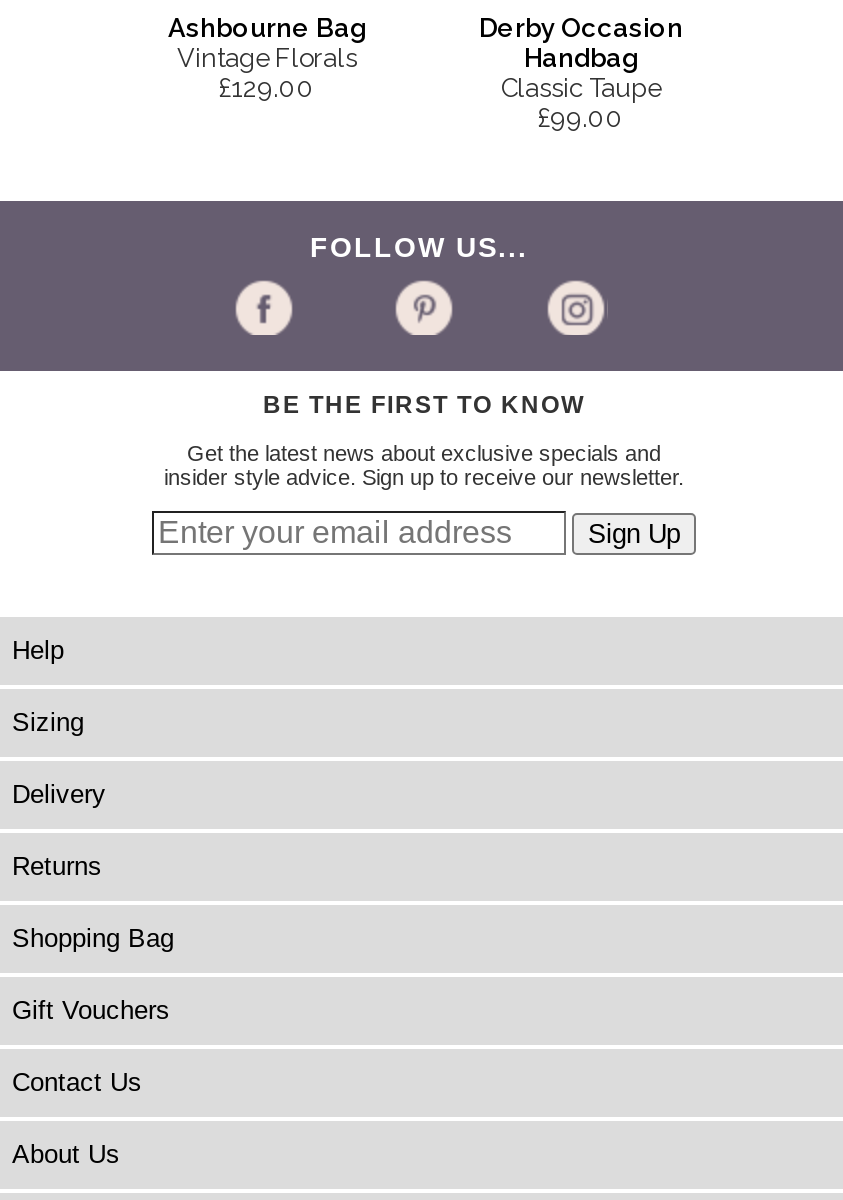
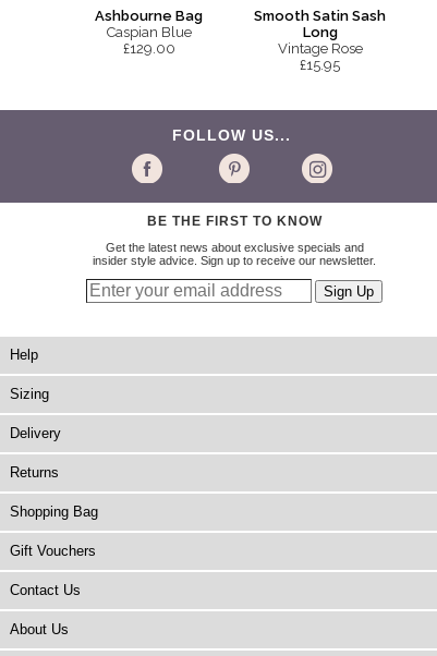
- Derby Occasion
- Handbag
- Classic Taupe
- £99.00
+ Smooth Satin Sash
+ Long
+ Vintage Rose
+ £15.95

- Vintage Florals
+ Caspian Blue
